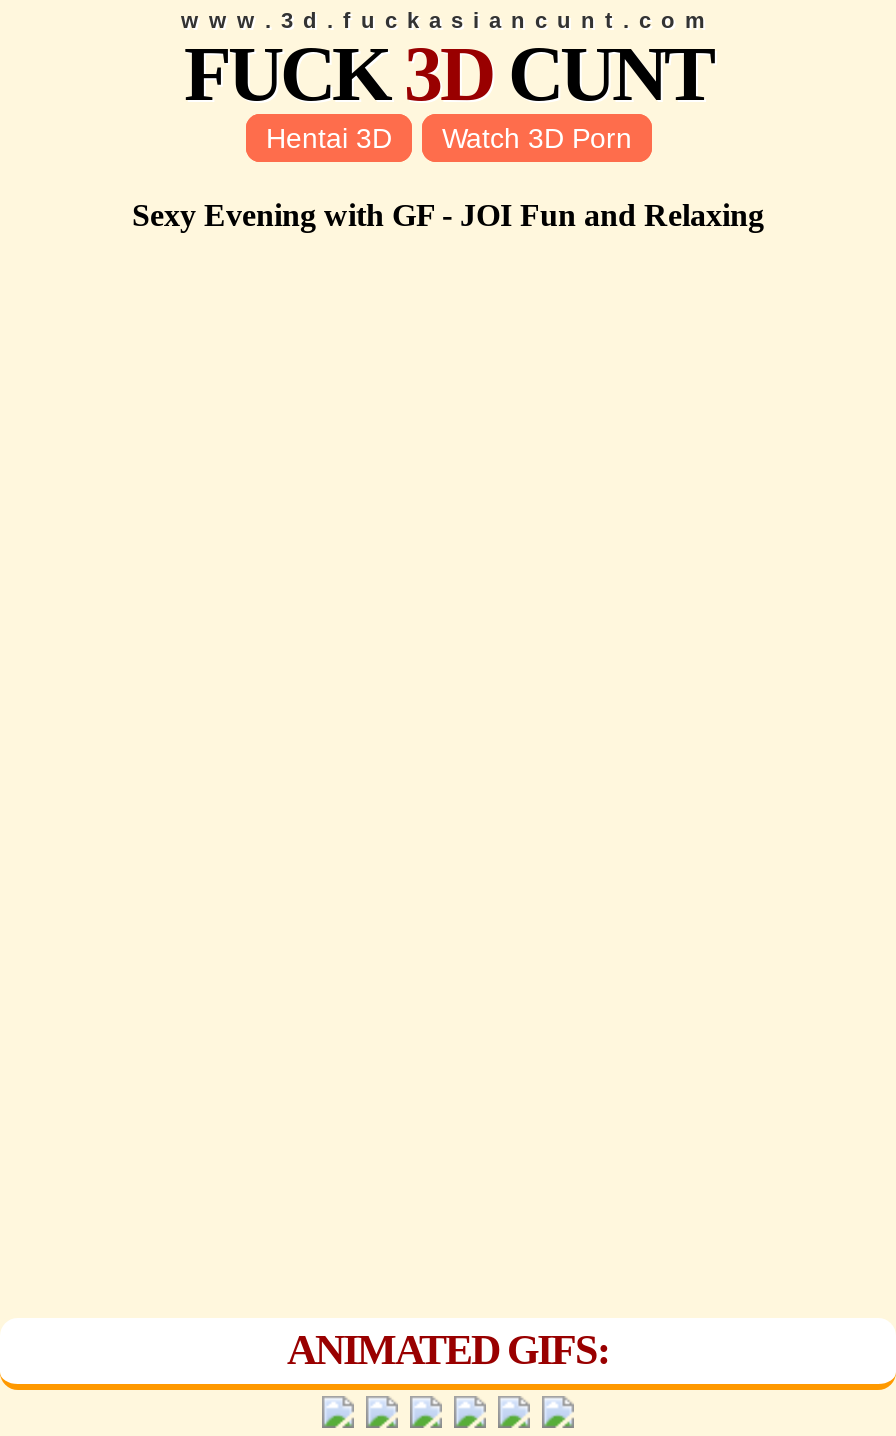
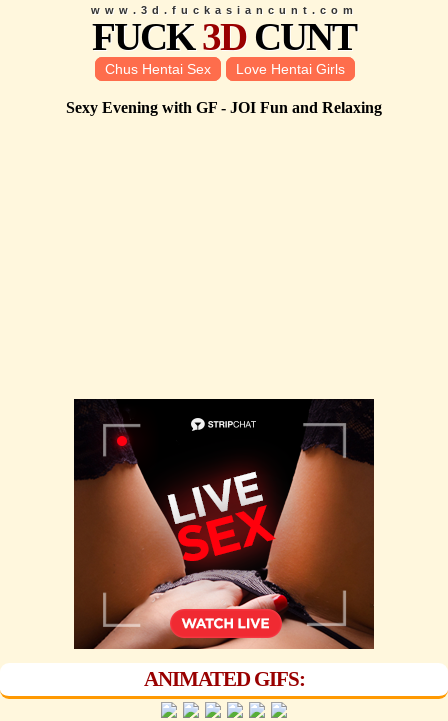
- Hentai 3D
- Watch 3D Porn
+ Chus Hentai Sex
+ Love Hentai Girls

+ [image]
